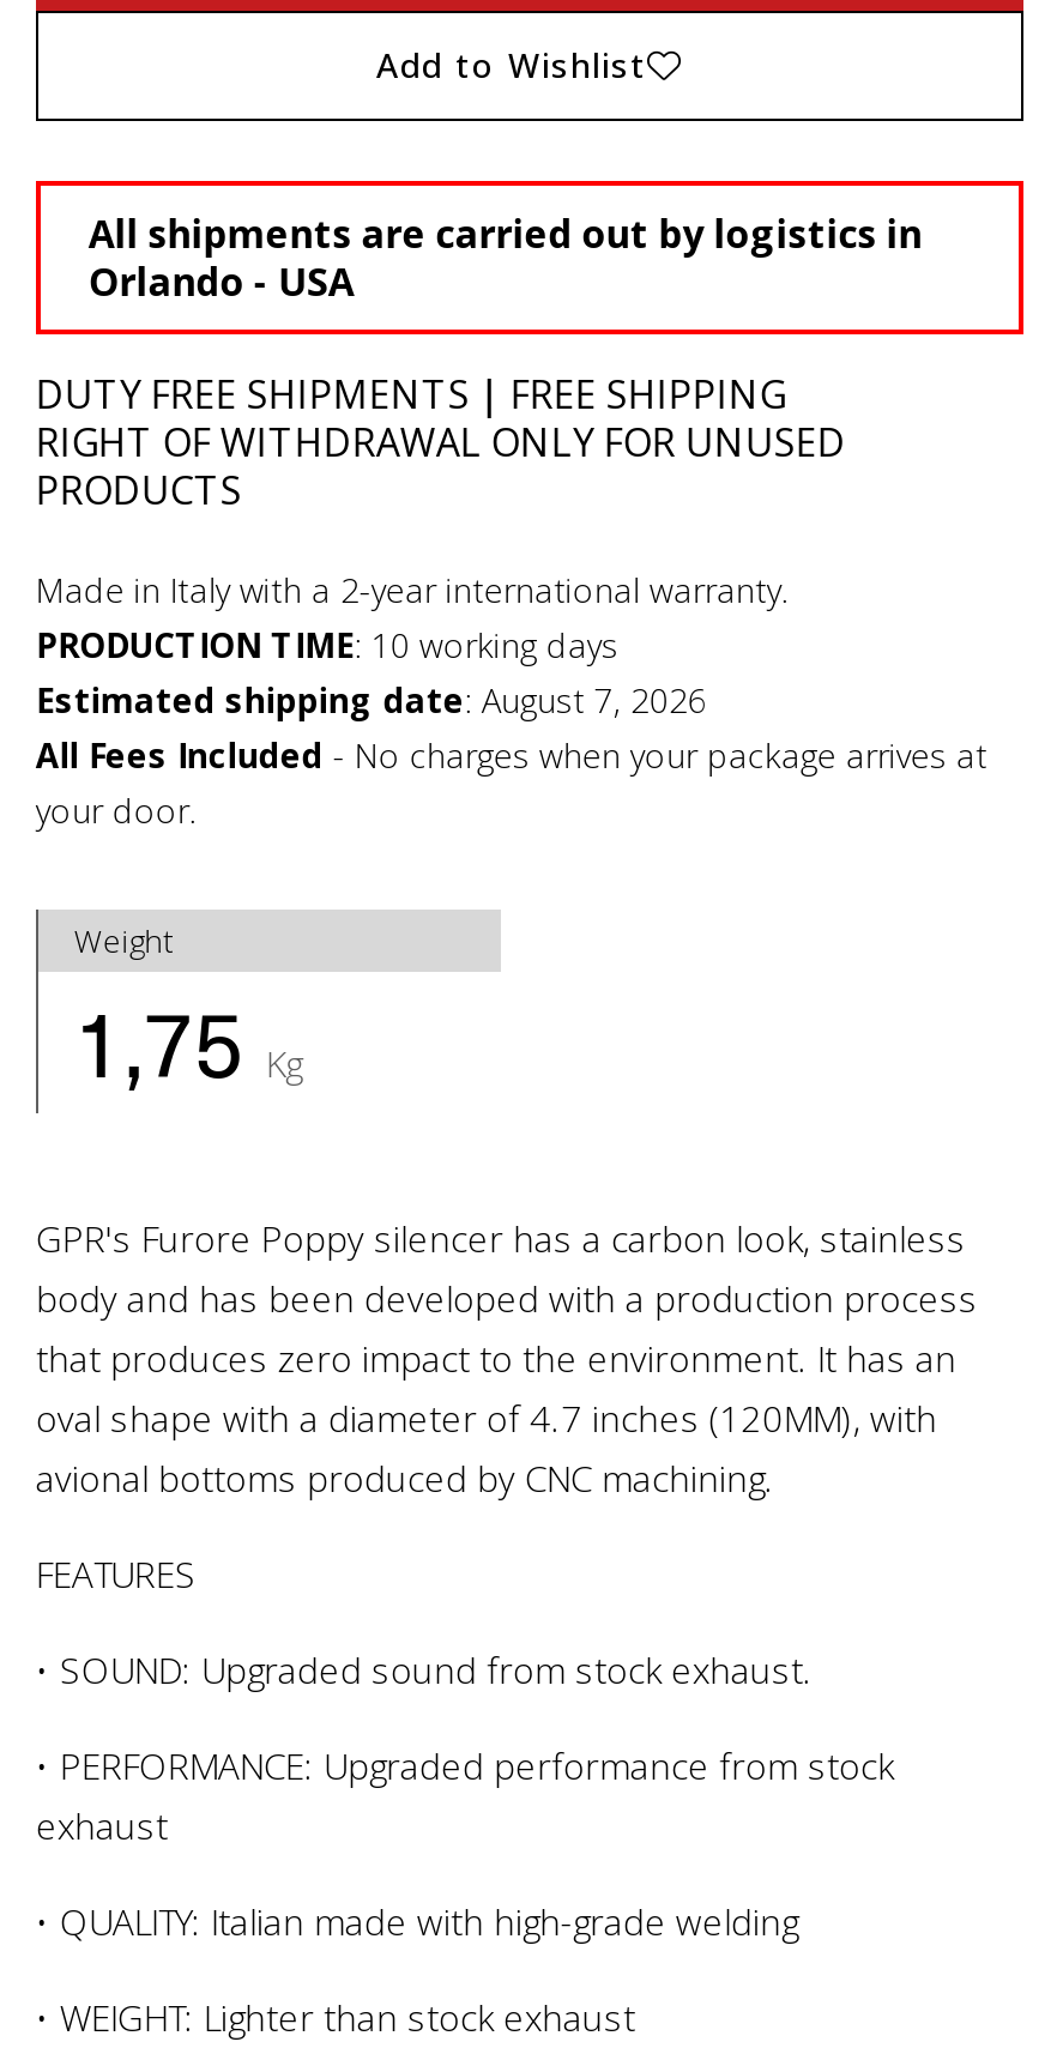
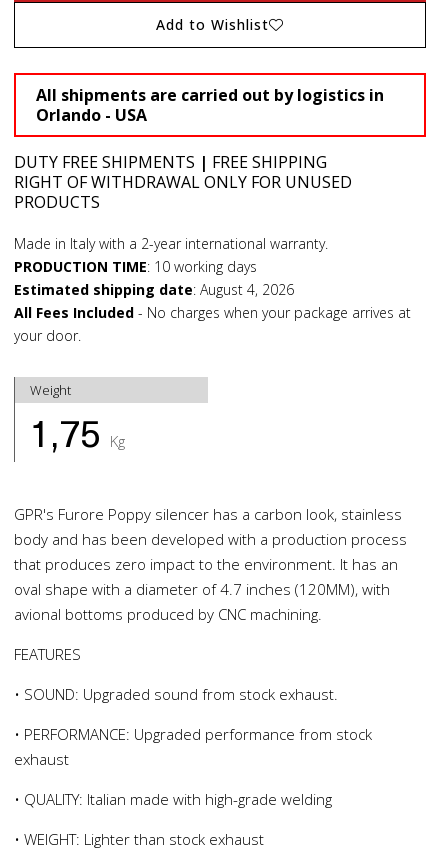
- Estimated shipping date: August 7, 2026
+ Estimated shipping date: August 4, 2026
